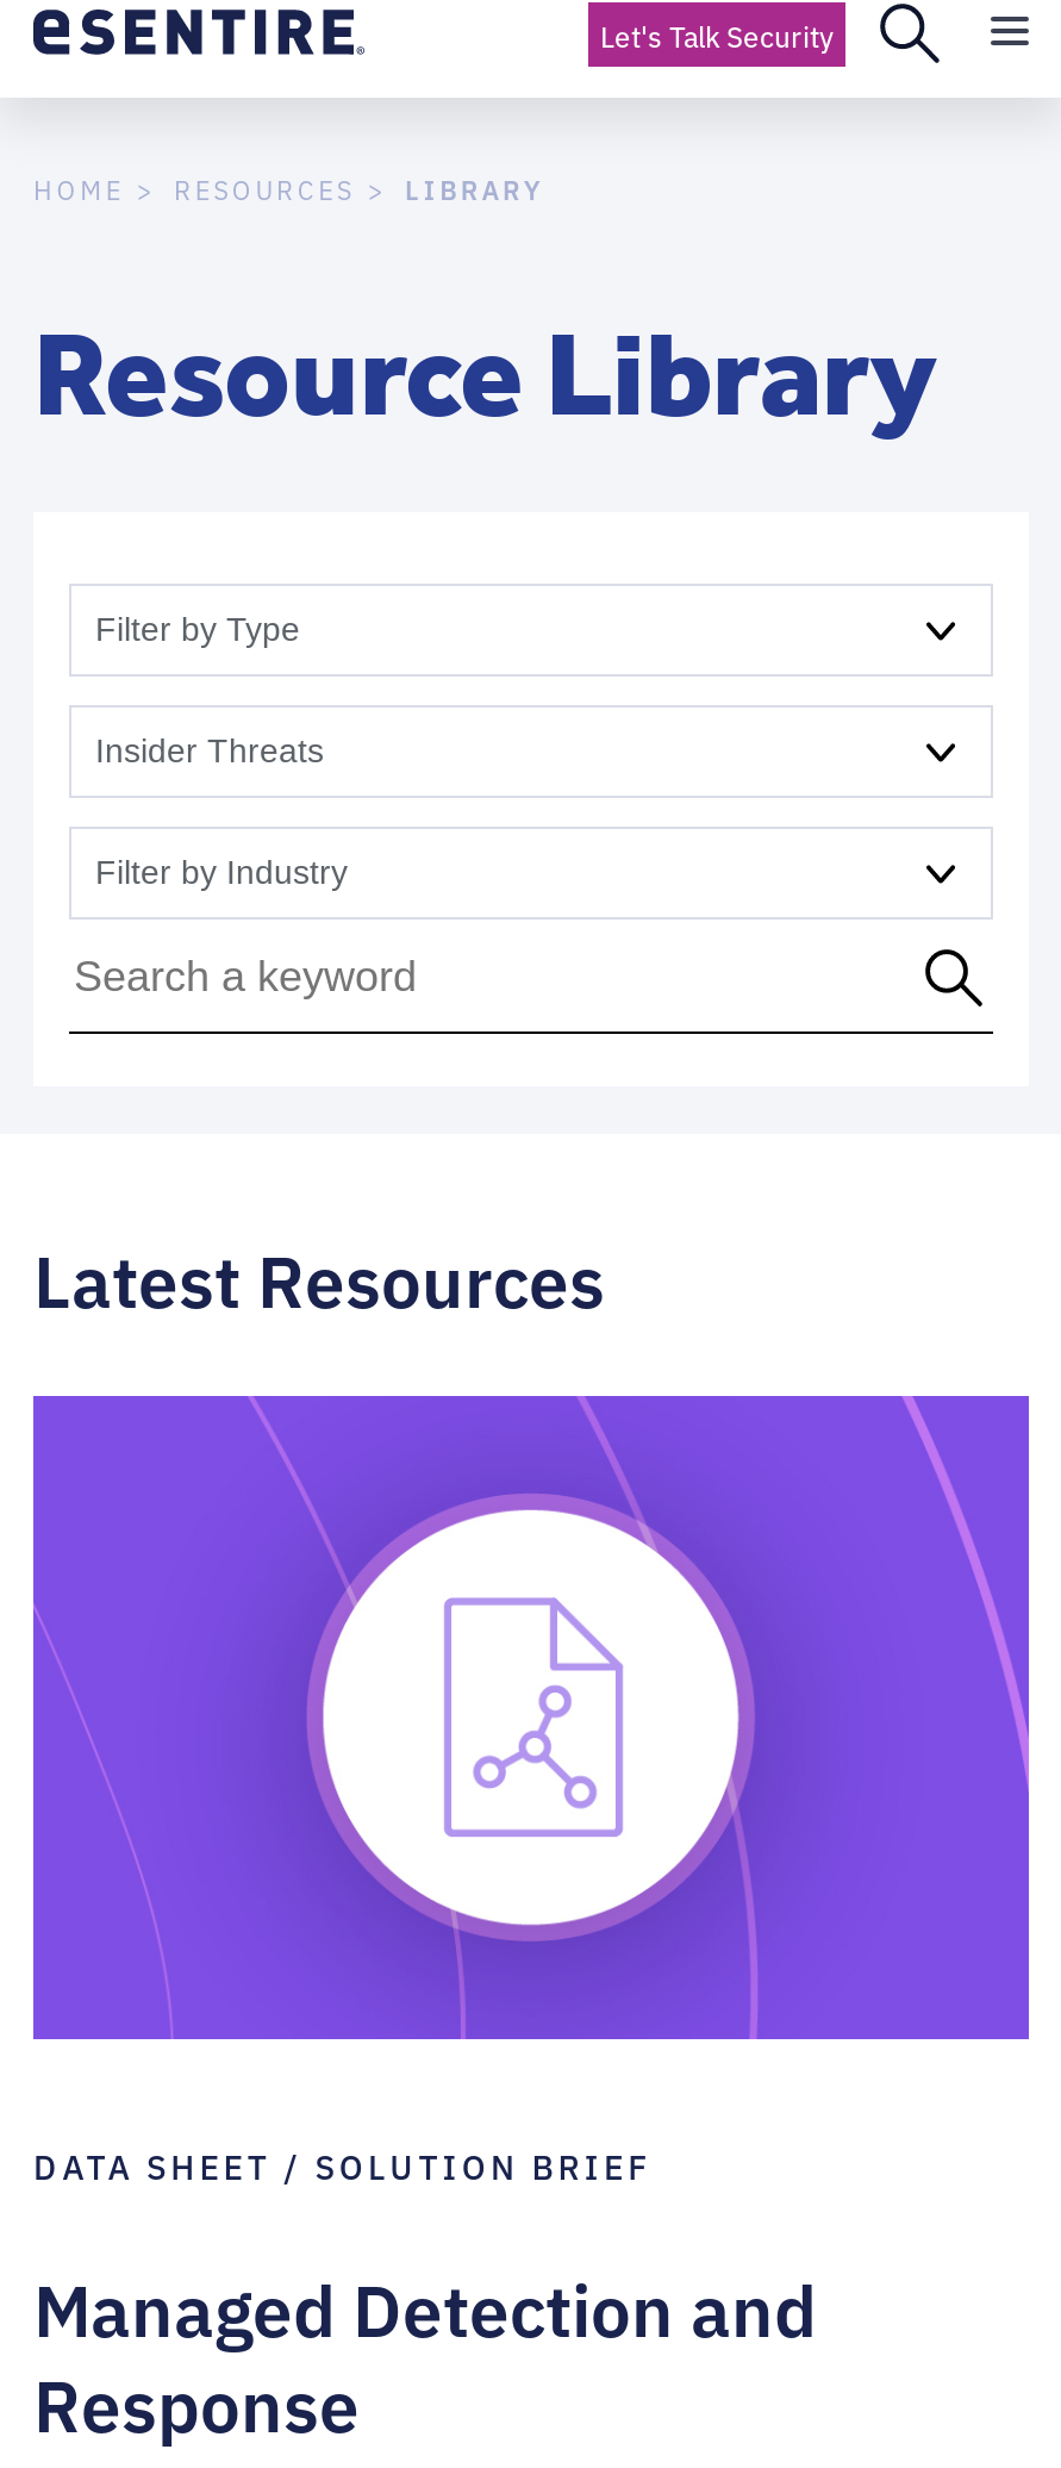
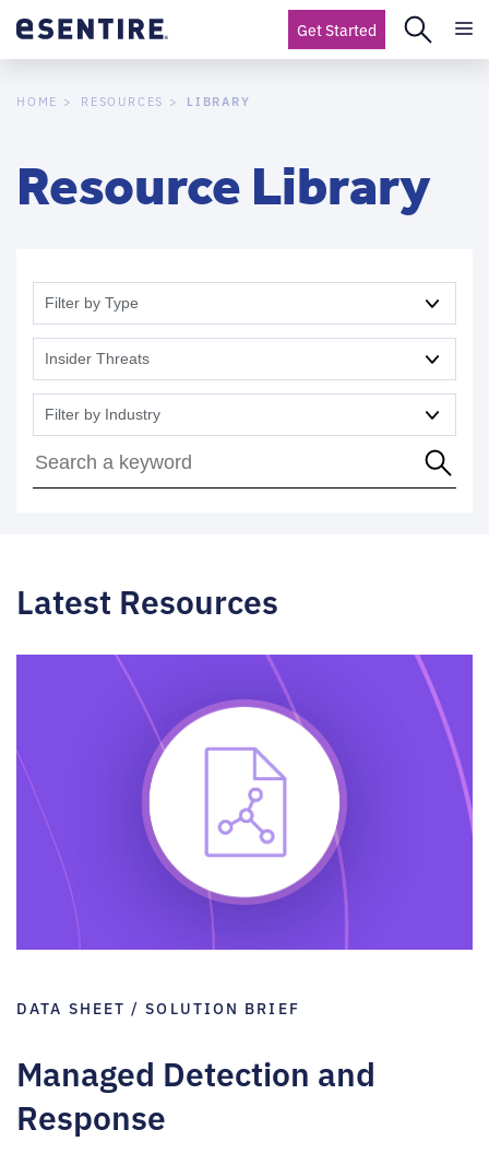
- Let's Talk Security
+ Get Started
